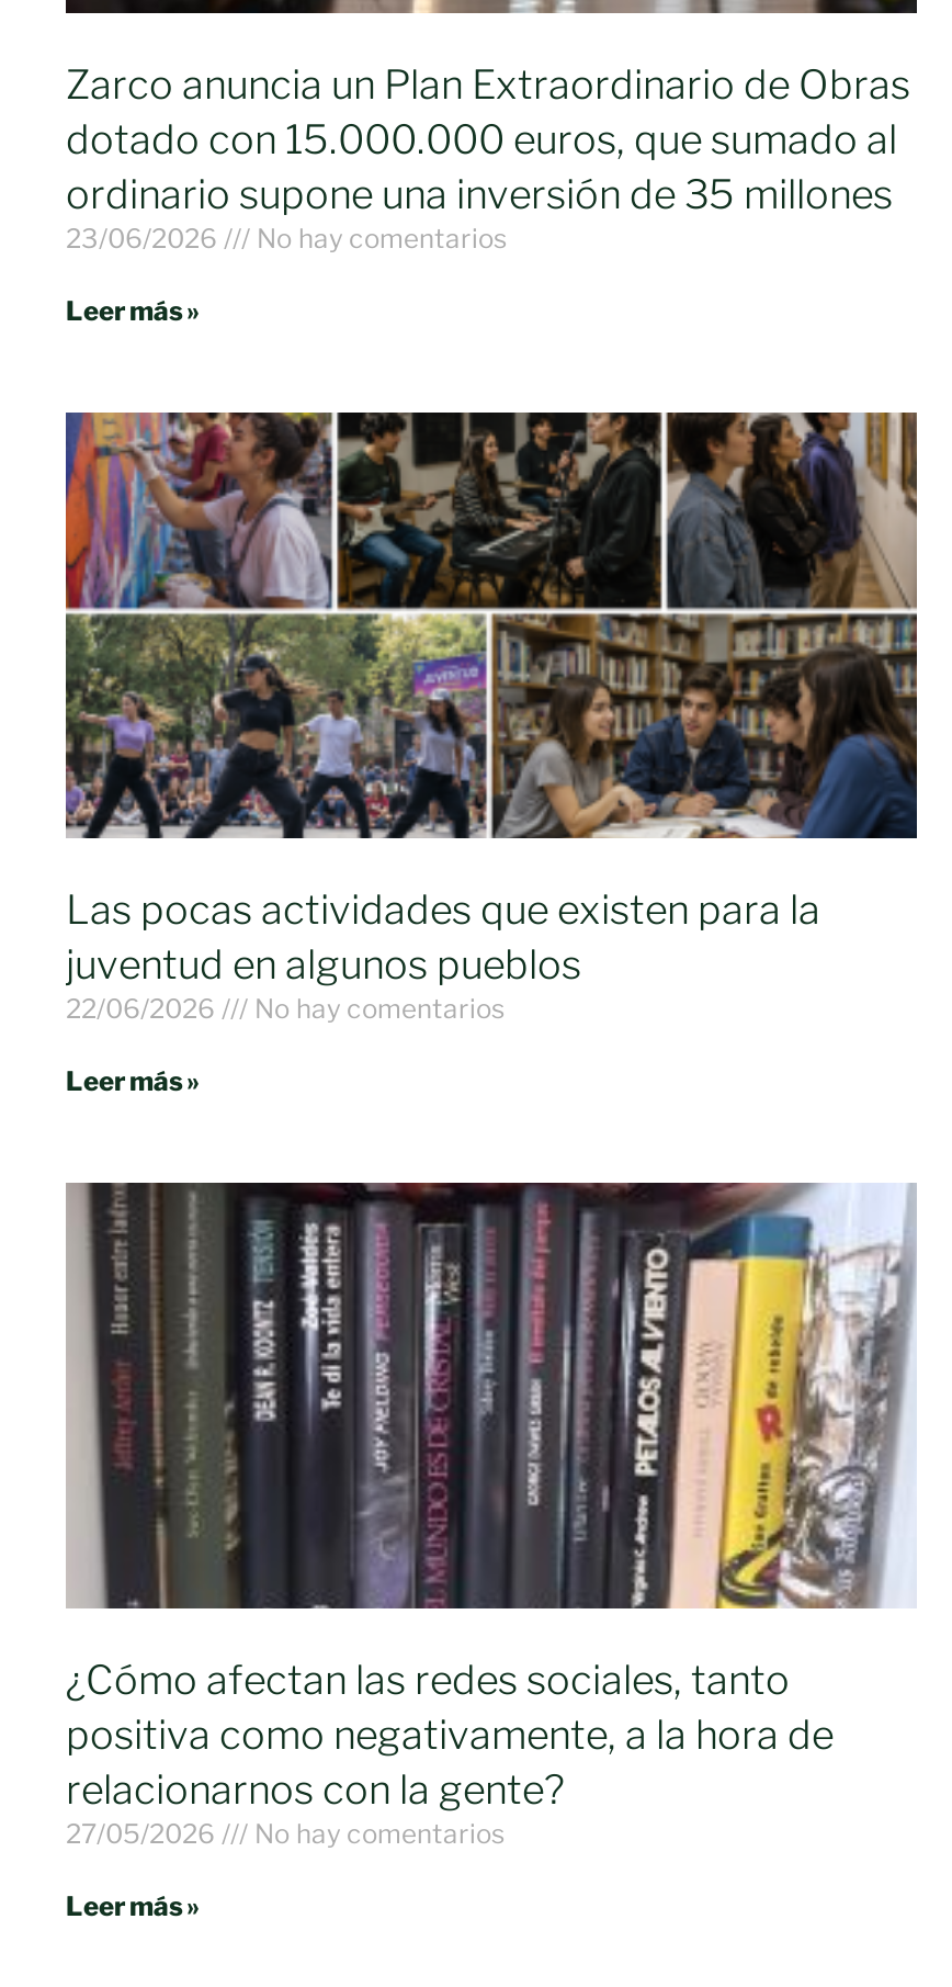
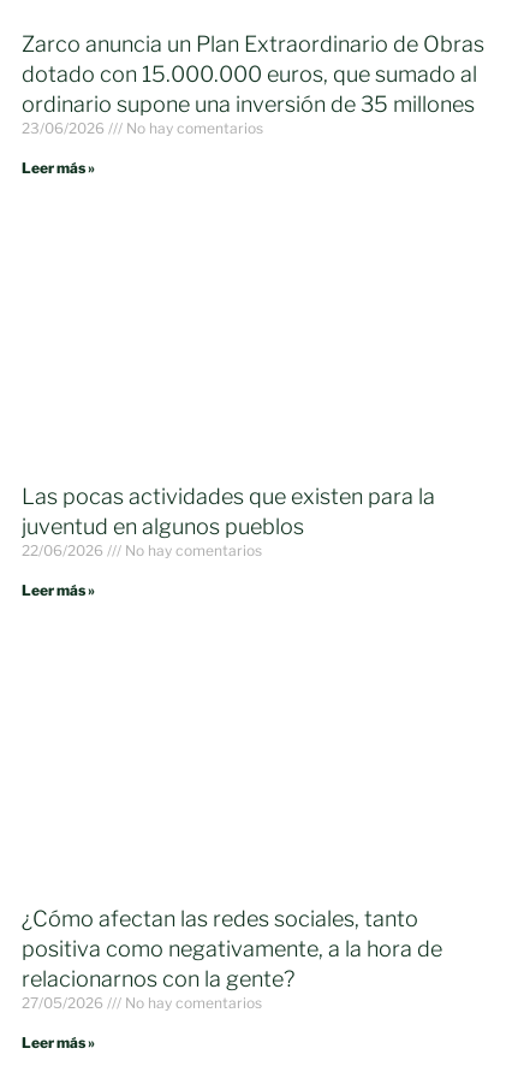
- [image]

- [image]
